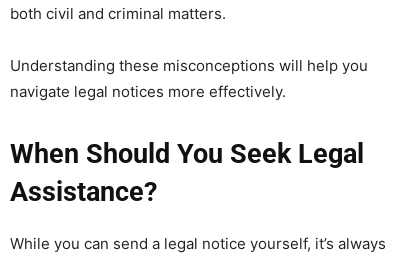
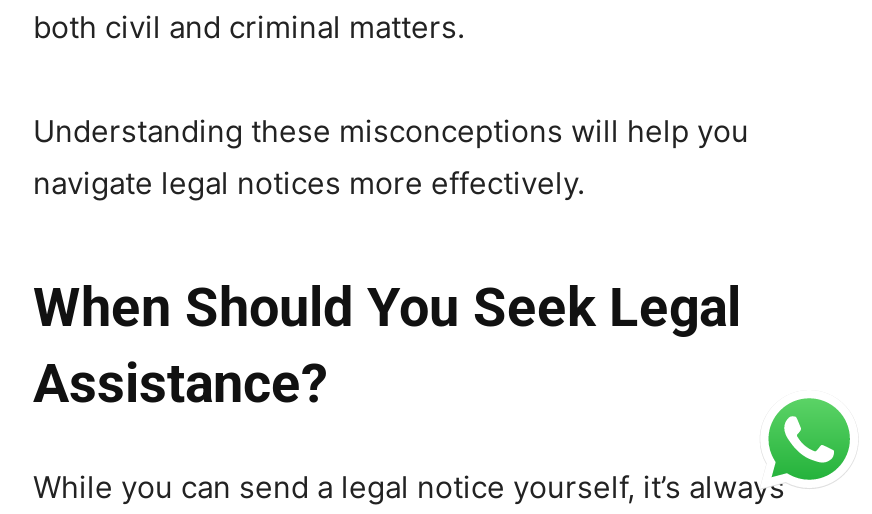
+ [image]
